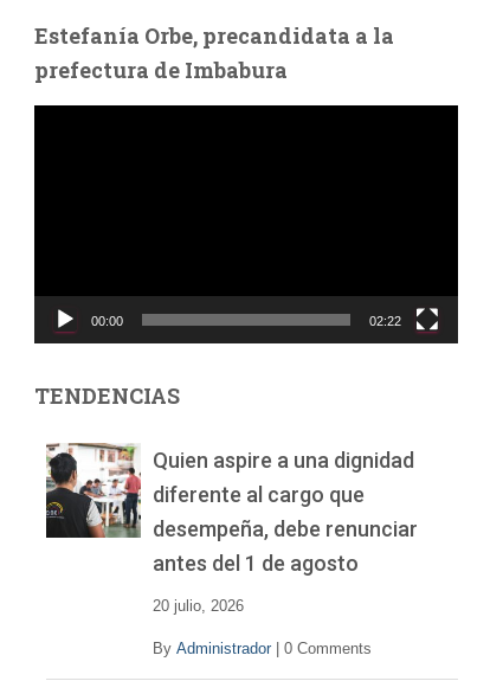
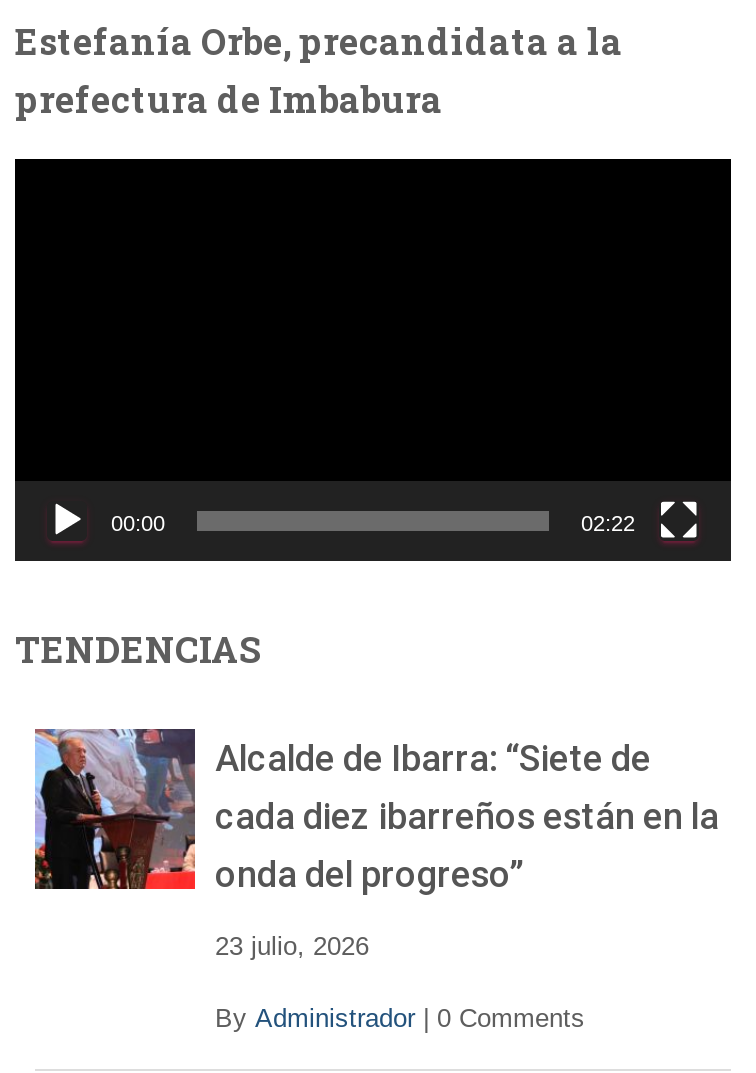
- [image]
- Quien aspire a una dignidad
- diferente al cargo que
- desempeña, debe renunciar
- antes del 1 de agosto
+ [image]
+ Alcalde de Ibarra: “Siete de
+ cada diez ibarreños están en la
+ onda del progreso”

- 20 julio, 2026
+ 23 julio, 2026
